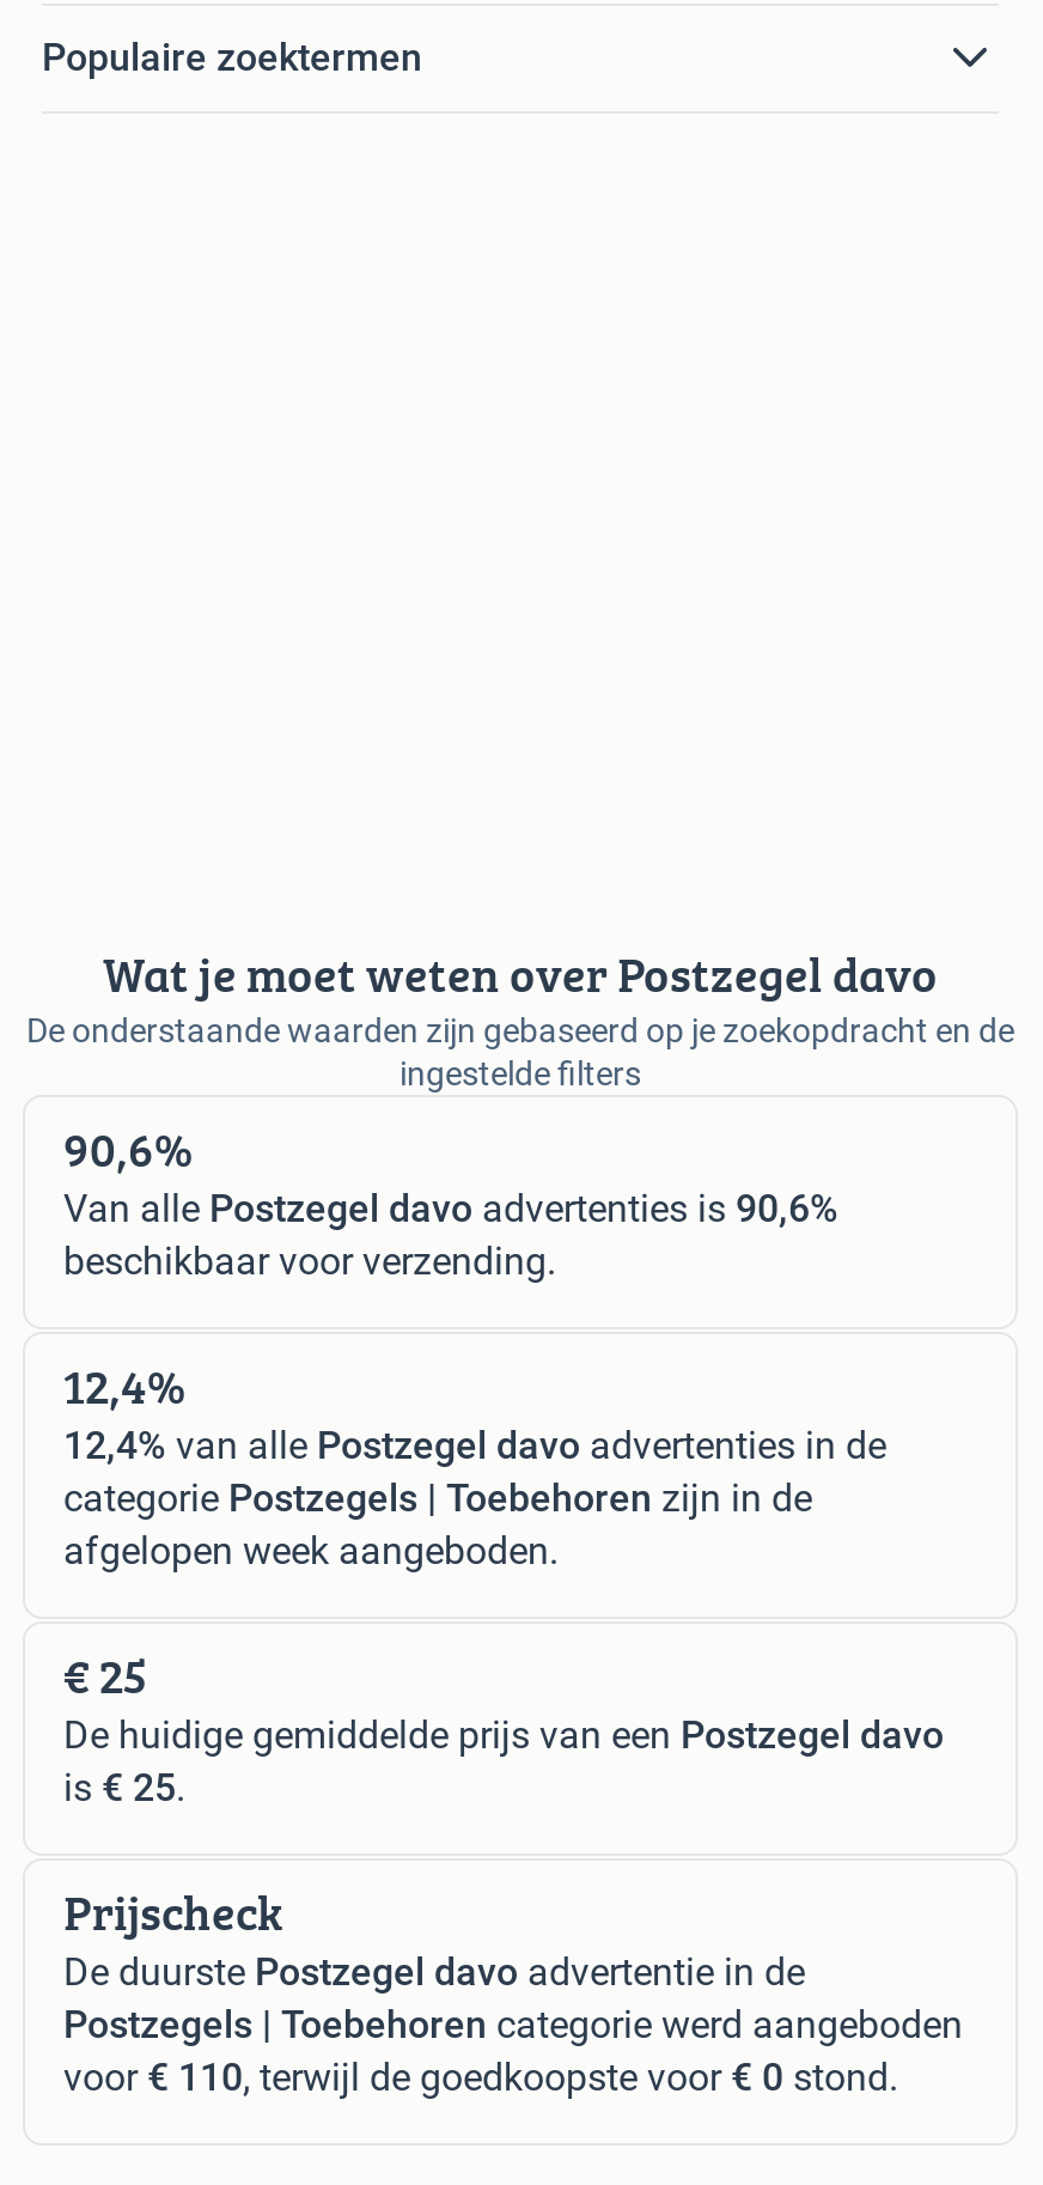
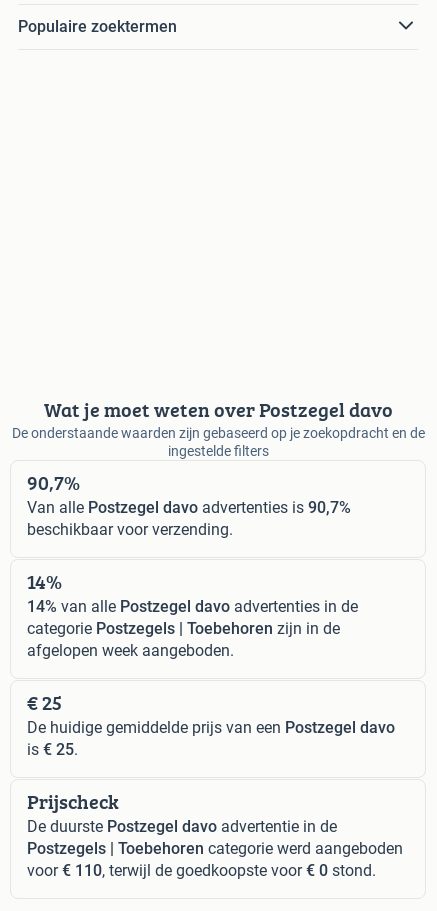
- 90,6%
+ 90,7%

- Van alle Postzegel davo advertenties is 90,6%
+ Van alle Postzegel davo advertenties is 90,7%

- 12,4%
+ 14%

- 12,4% van alle Postzegel davo advertenties in de
+ 14% van alle Postzegel davo advertenties in de
